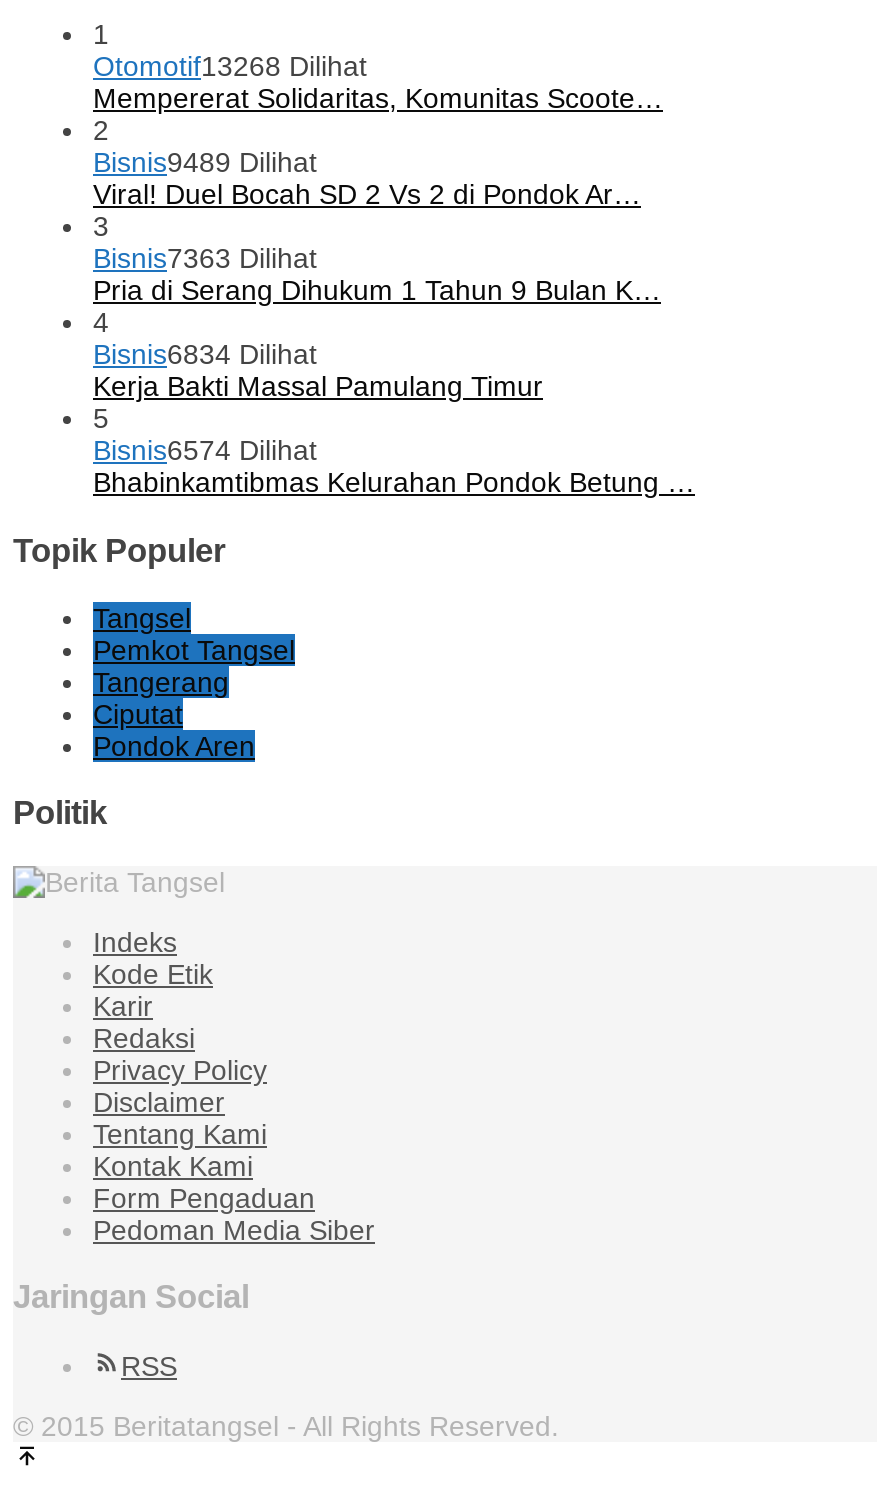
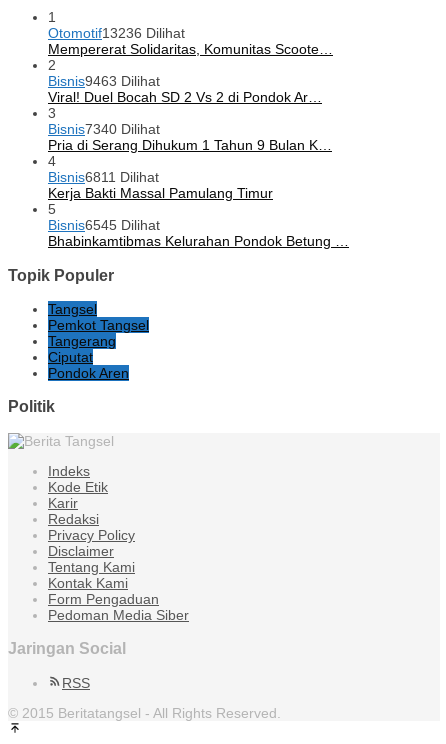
- Otomotif13268 Dilihat
+ Otomotif13236 Dilihat

- Bisnis9489 Dilihat
+ Bisnis9463 Dilihat

- Bisnis7363 Dilihat
+ Bisnis7340 Dilihat

- Bisnis6834 Dilihat
+ Bisnis6811 Dilihat

- Bisnis6574 Dilihat
+ Bisnis6545 Dilihat
